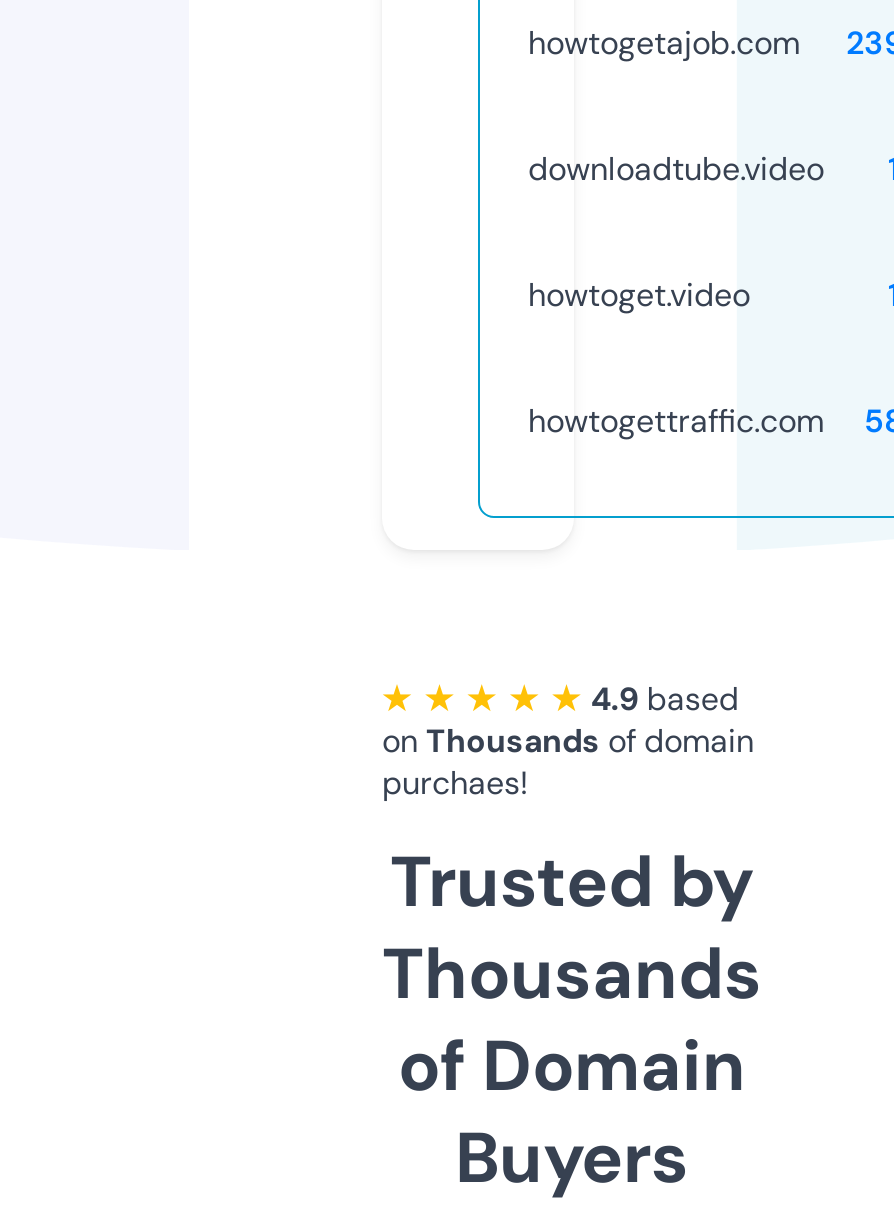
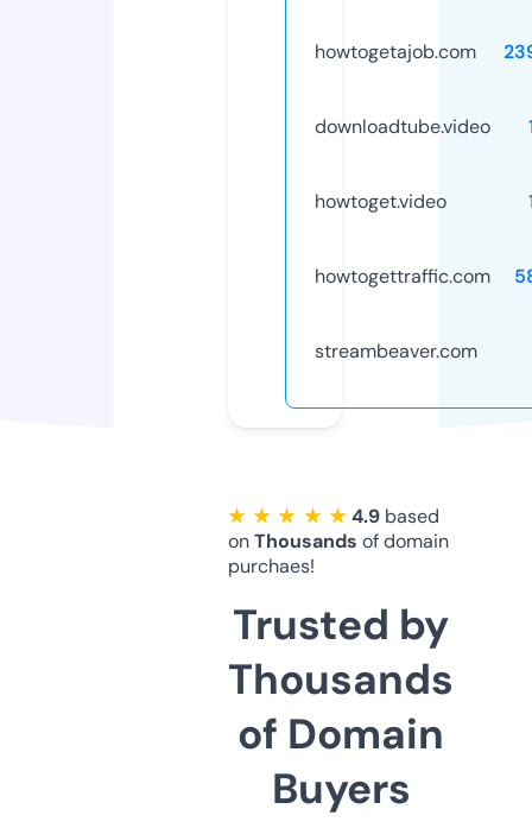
+ streambeaver.com
